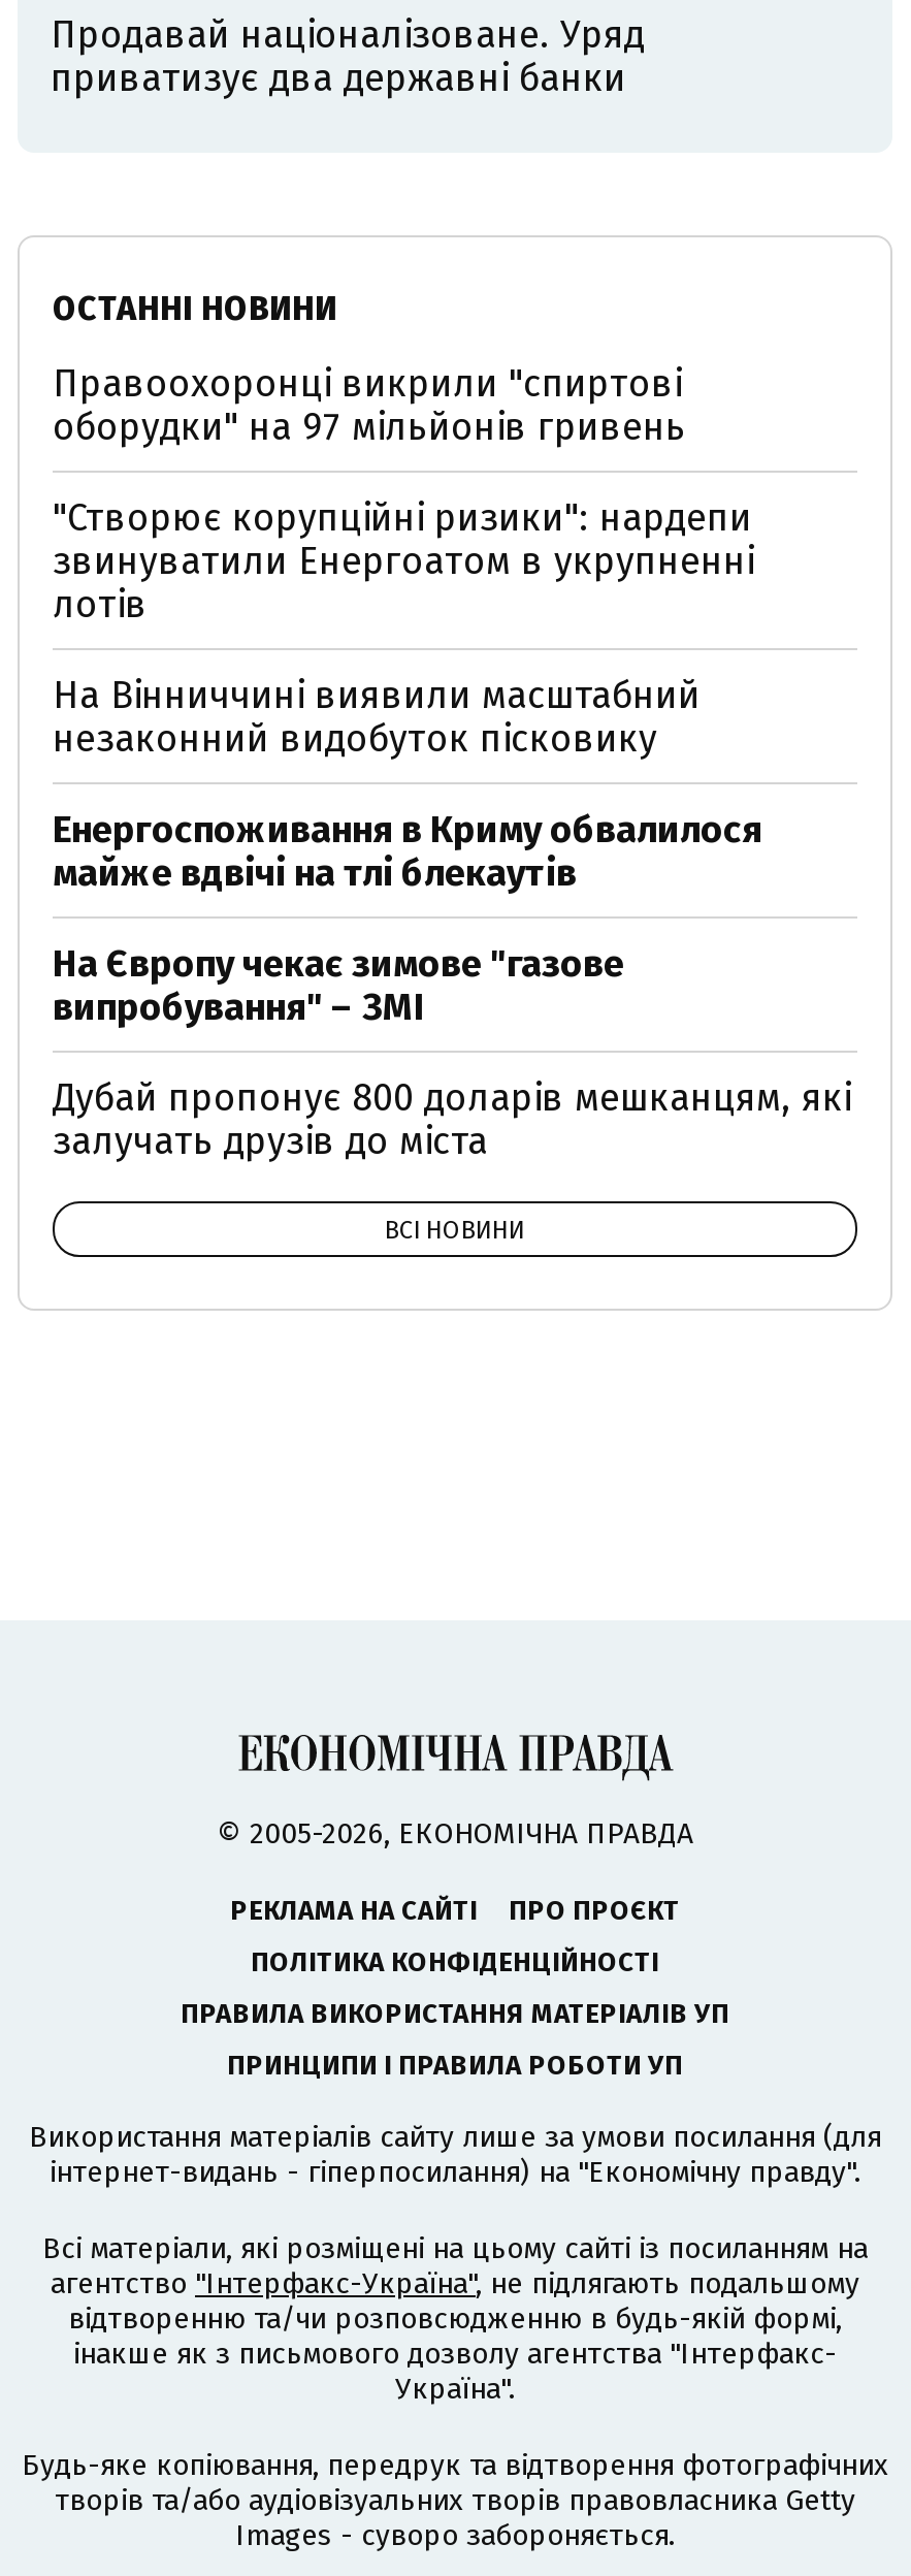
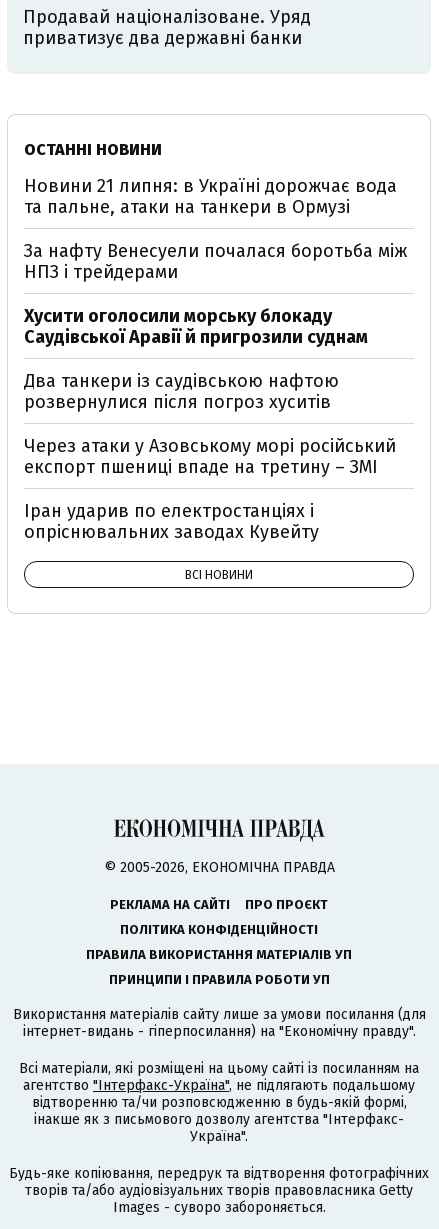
- Правоохоронці викрили "спиртові
- оборудки" на 97 мільйонів гривень
+ Новини 21 липня: в Україні дорожчає вода
+ та пальне, атаки на танкери в Ормузі

- "Створює корупційні ризики": нардепи
- звинуватили Енергоатом в укрупненні
- лотів
+ За нафту Венесуели почалася боротьба між
+ НПЗ і трейдерами

- На Вінниччині виявили масштабний
- незаконний видобуток пісковику
+ Хусити оголосили морську блокаду
+ Саудівської Аравії й пригрозили суднам

- Енергоспоживання в Криму обвалилося
- майже вдвічі на тлі блекаутів
+ Два танкери із саудівською нафтою
+ розвернулися після погроз хуситів

- На Європу чекає зимове "газове
- випробування" – ЗМІ
+ Через атаки у Азовському морі російський
+ експорт пшениці впаде на третину – ЗМІ

- Дубай пропонує 800 доларів мешканцям, які
- залучать друзів до міста
+ Іран ударив по електростанціях і
+ опріснювальних заводах Кувейту
